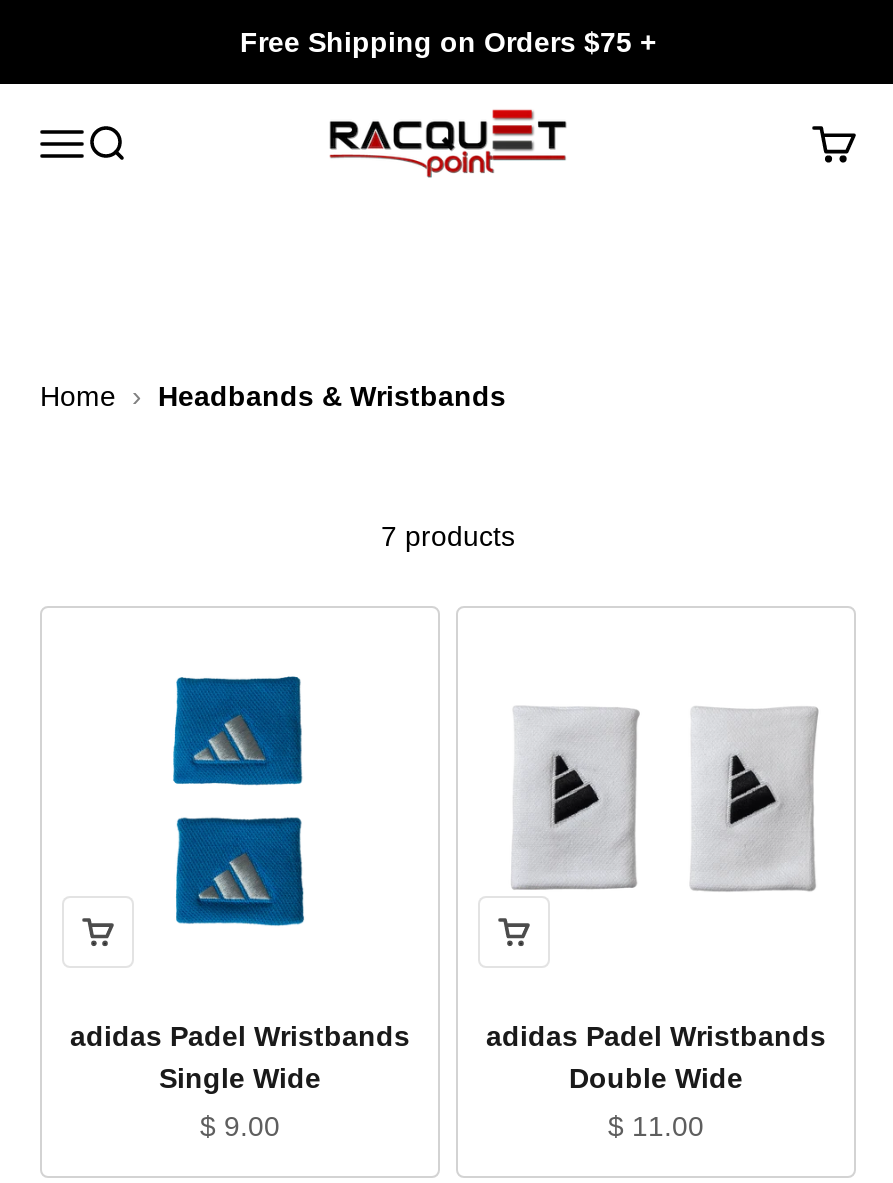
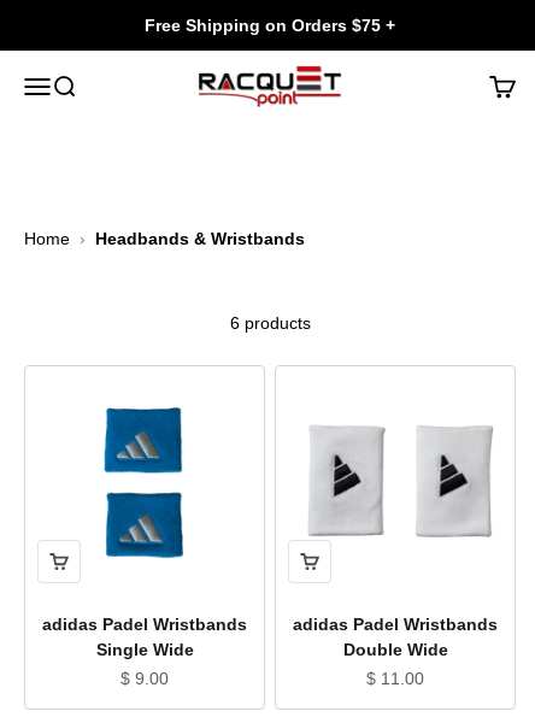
- 7 products
+ 6 products
